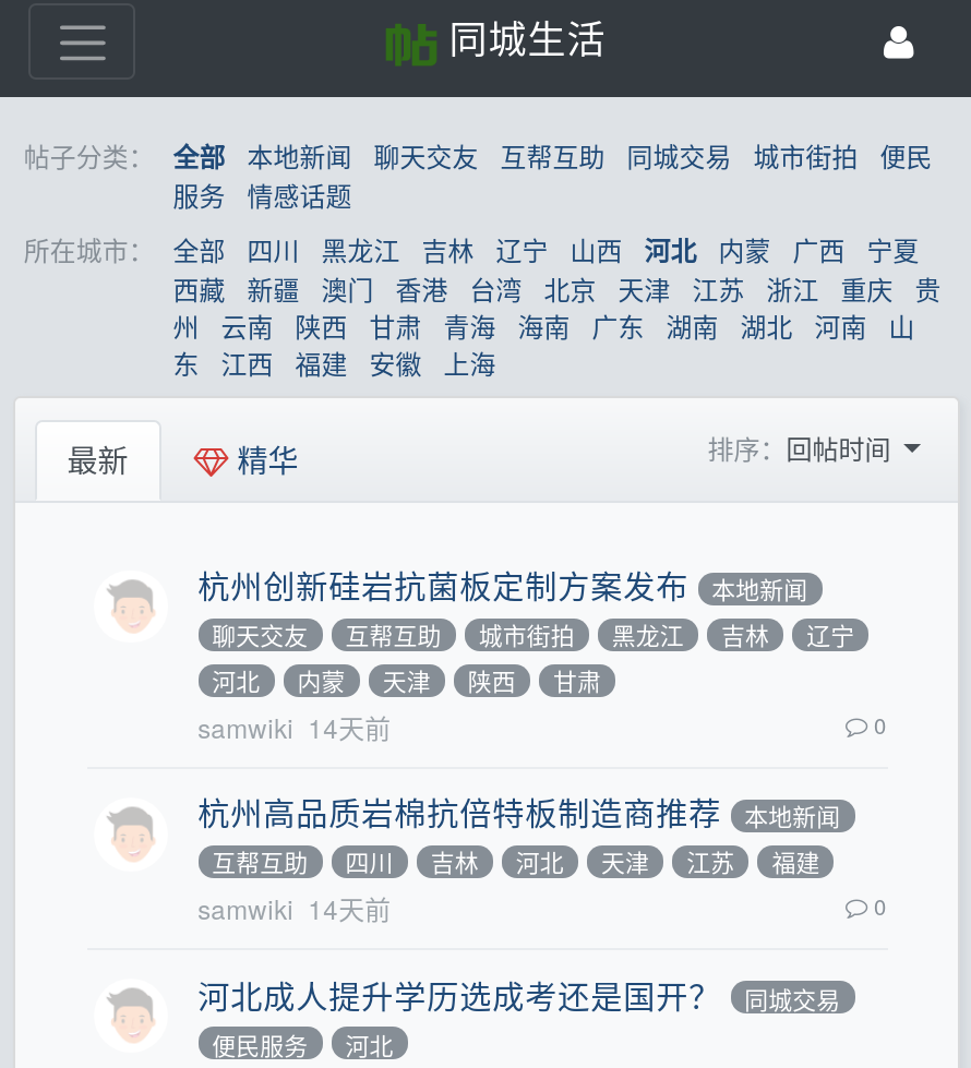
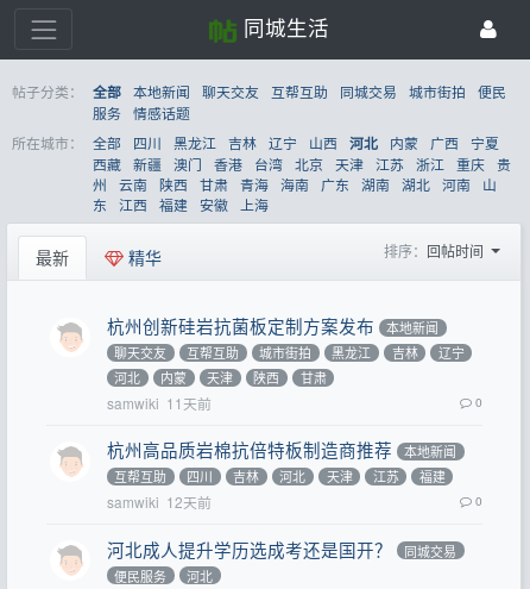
- samwiki 14天前
+ samwiki 11天前

- samwiki 14天前
+ samwiki 12天前
